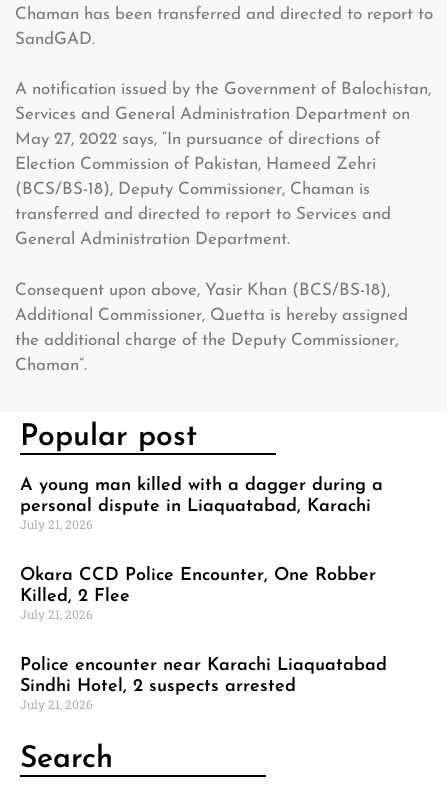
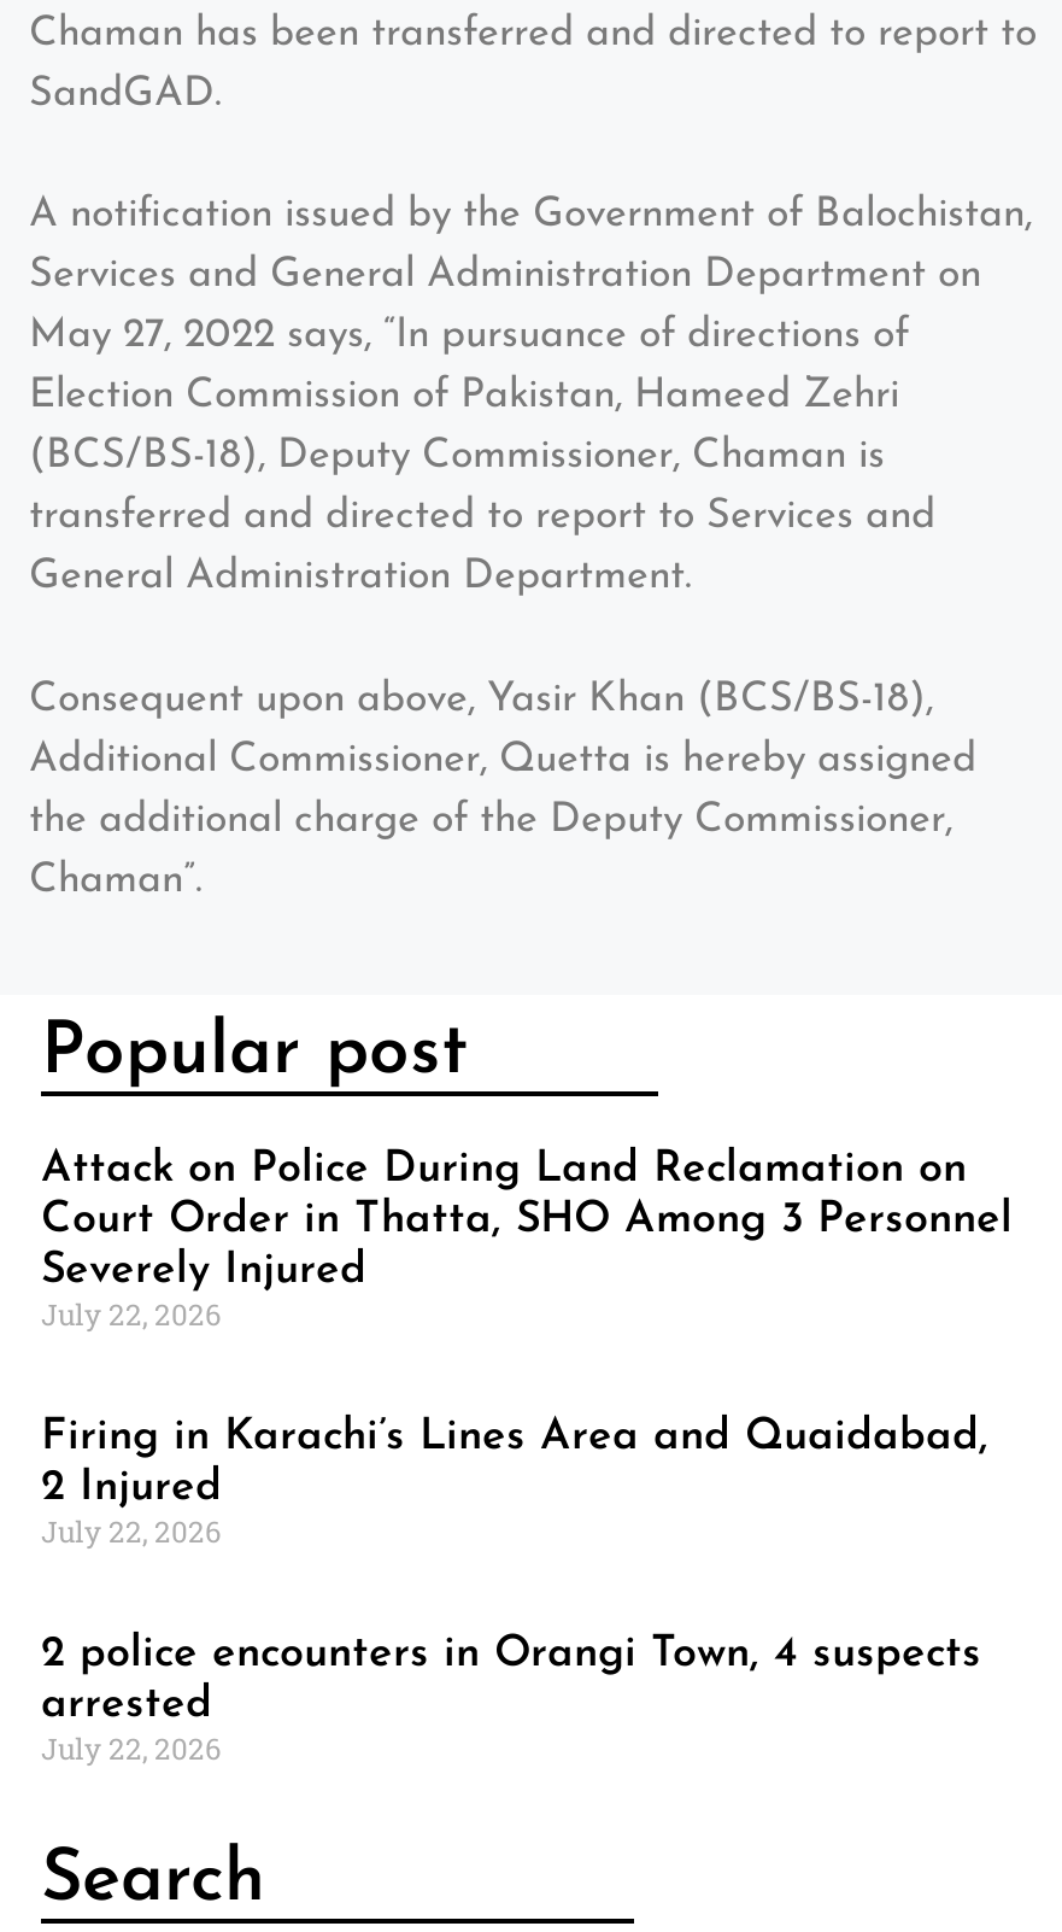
- A young man killed with a dagger during a
- personal dispute in Liaquatabad, Karachi
- July 21, 2026
+ Attack on Police During Land Reclamation on
+ Court Order in Thatta, SHO Among 3 Personnel
+ Severely Injured
+ July 22, 2026

- Okara CCD Police Encounter, One Robber
- Killed, 2 Flee
- July 21, 2026
+ Firing in Karachi’s Lines Area and Quaidabad,
+ 2 Injured
+ July 22, 2026

- Police encounter near Karachi Liaquatabad
- Sindhi Hotel, 2 suspects arrested
- July 21, 2026
+ 2 police encounters in Orangi Town, 4 suspects
+ arrested
+ July 22, 2026
